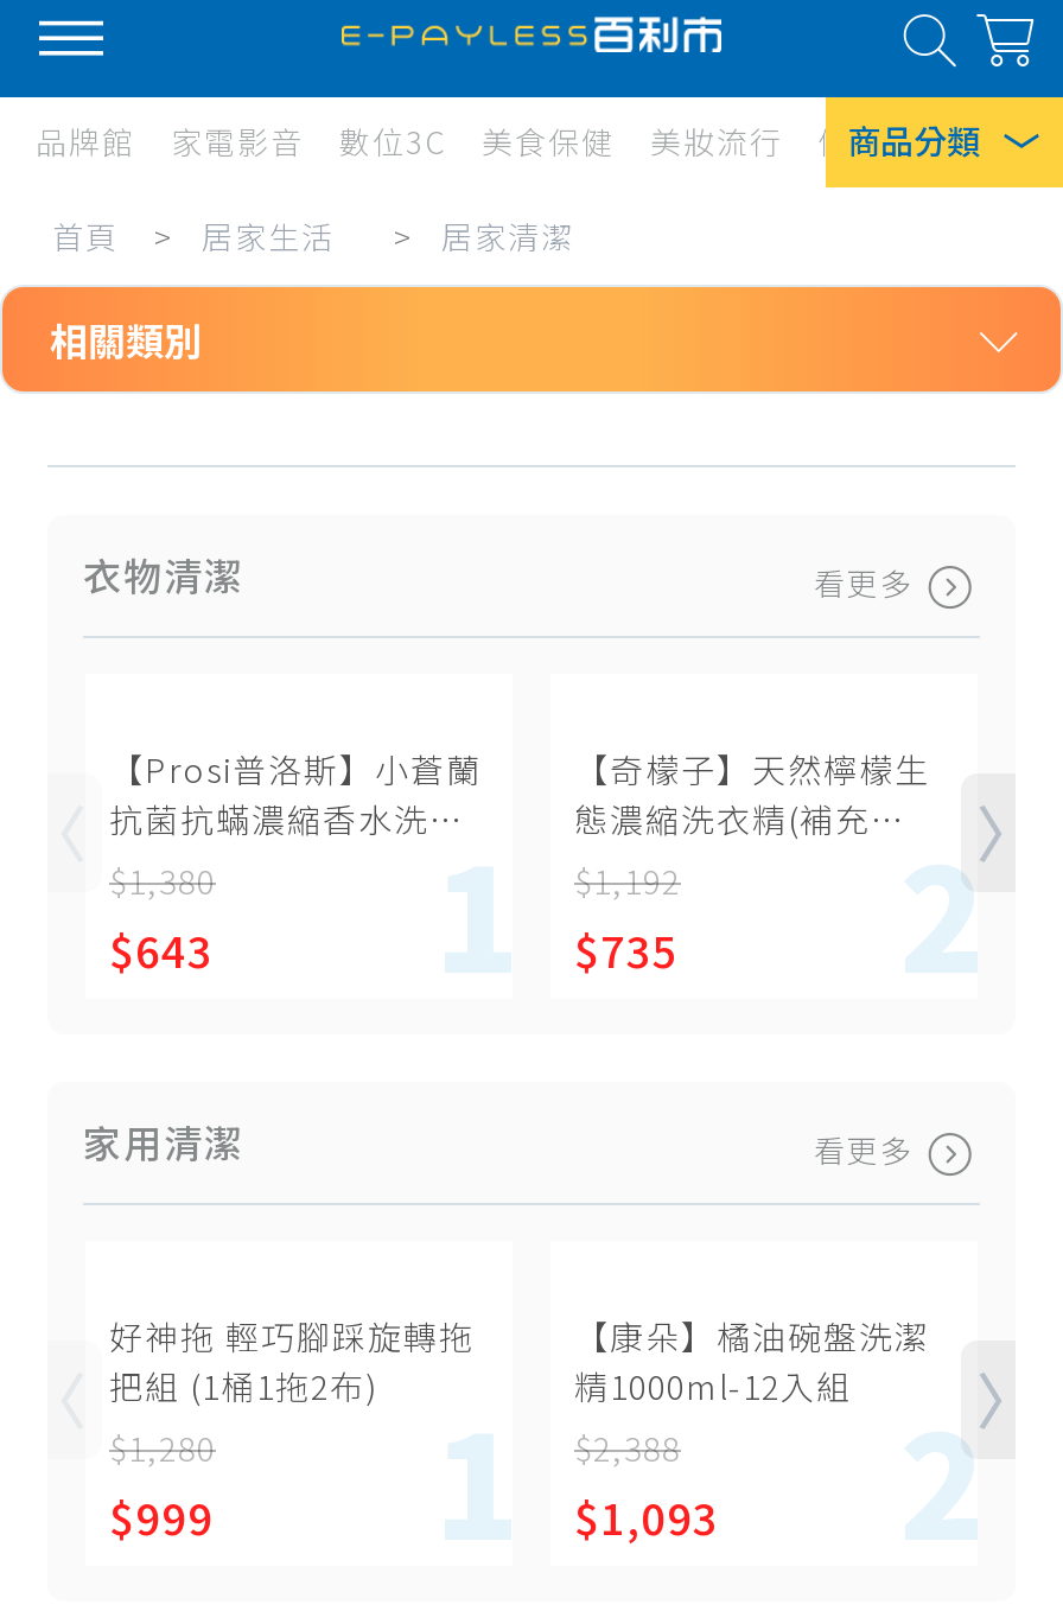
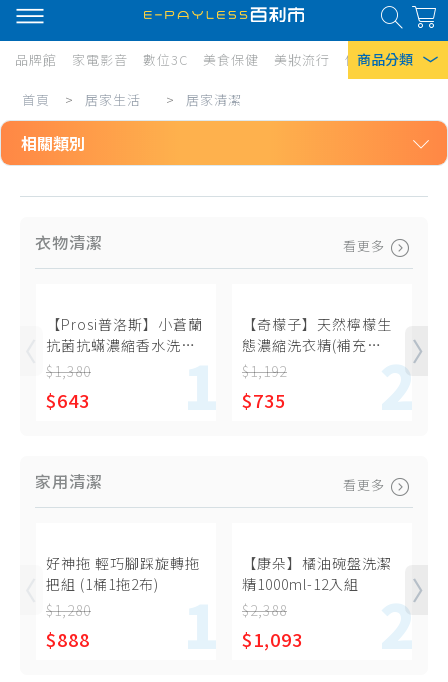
- $999
+ $888
